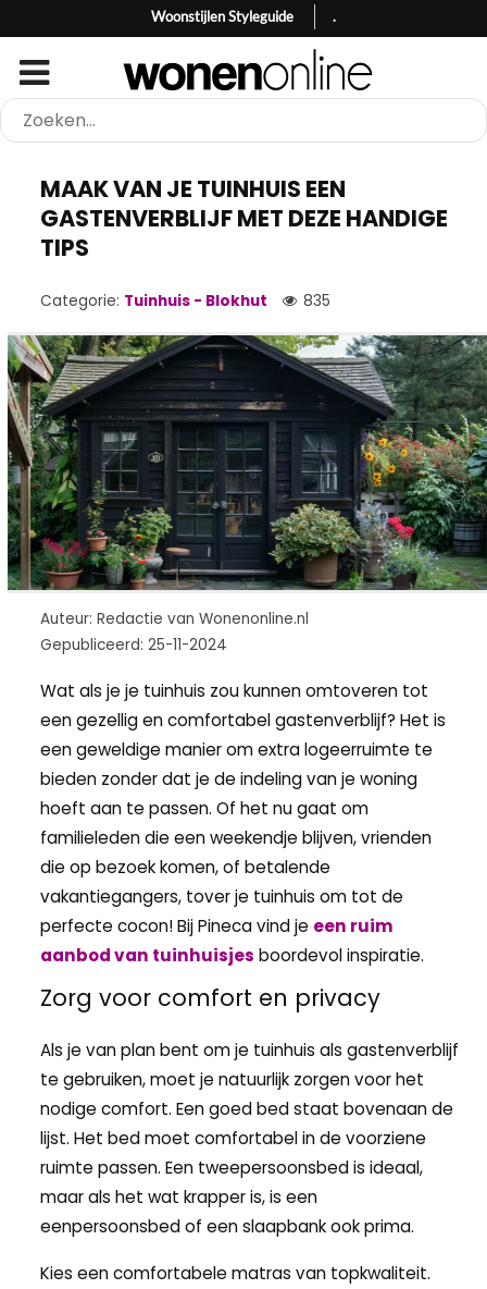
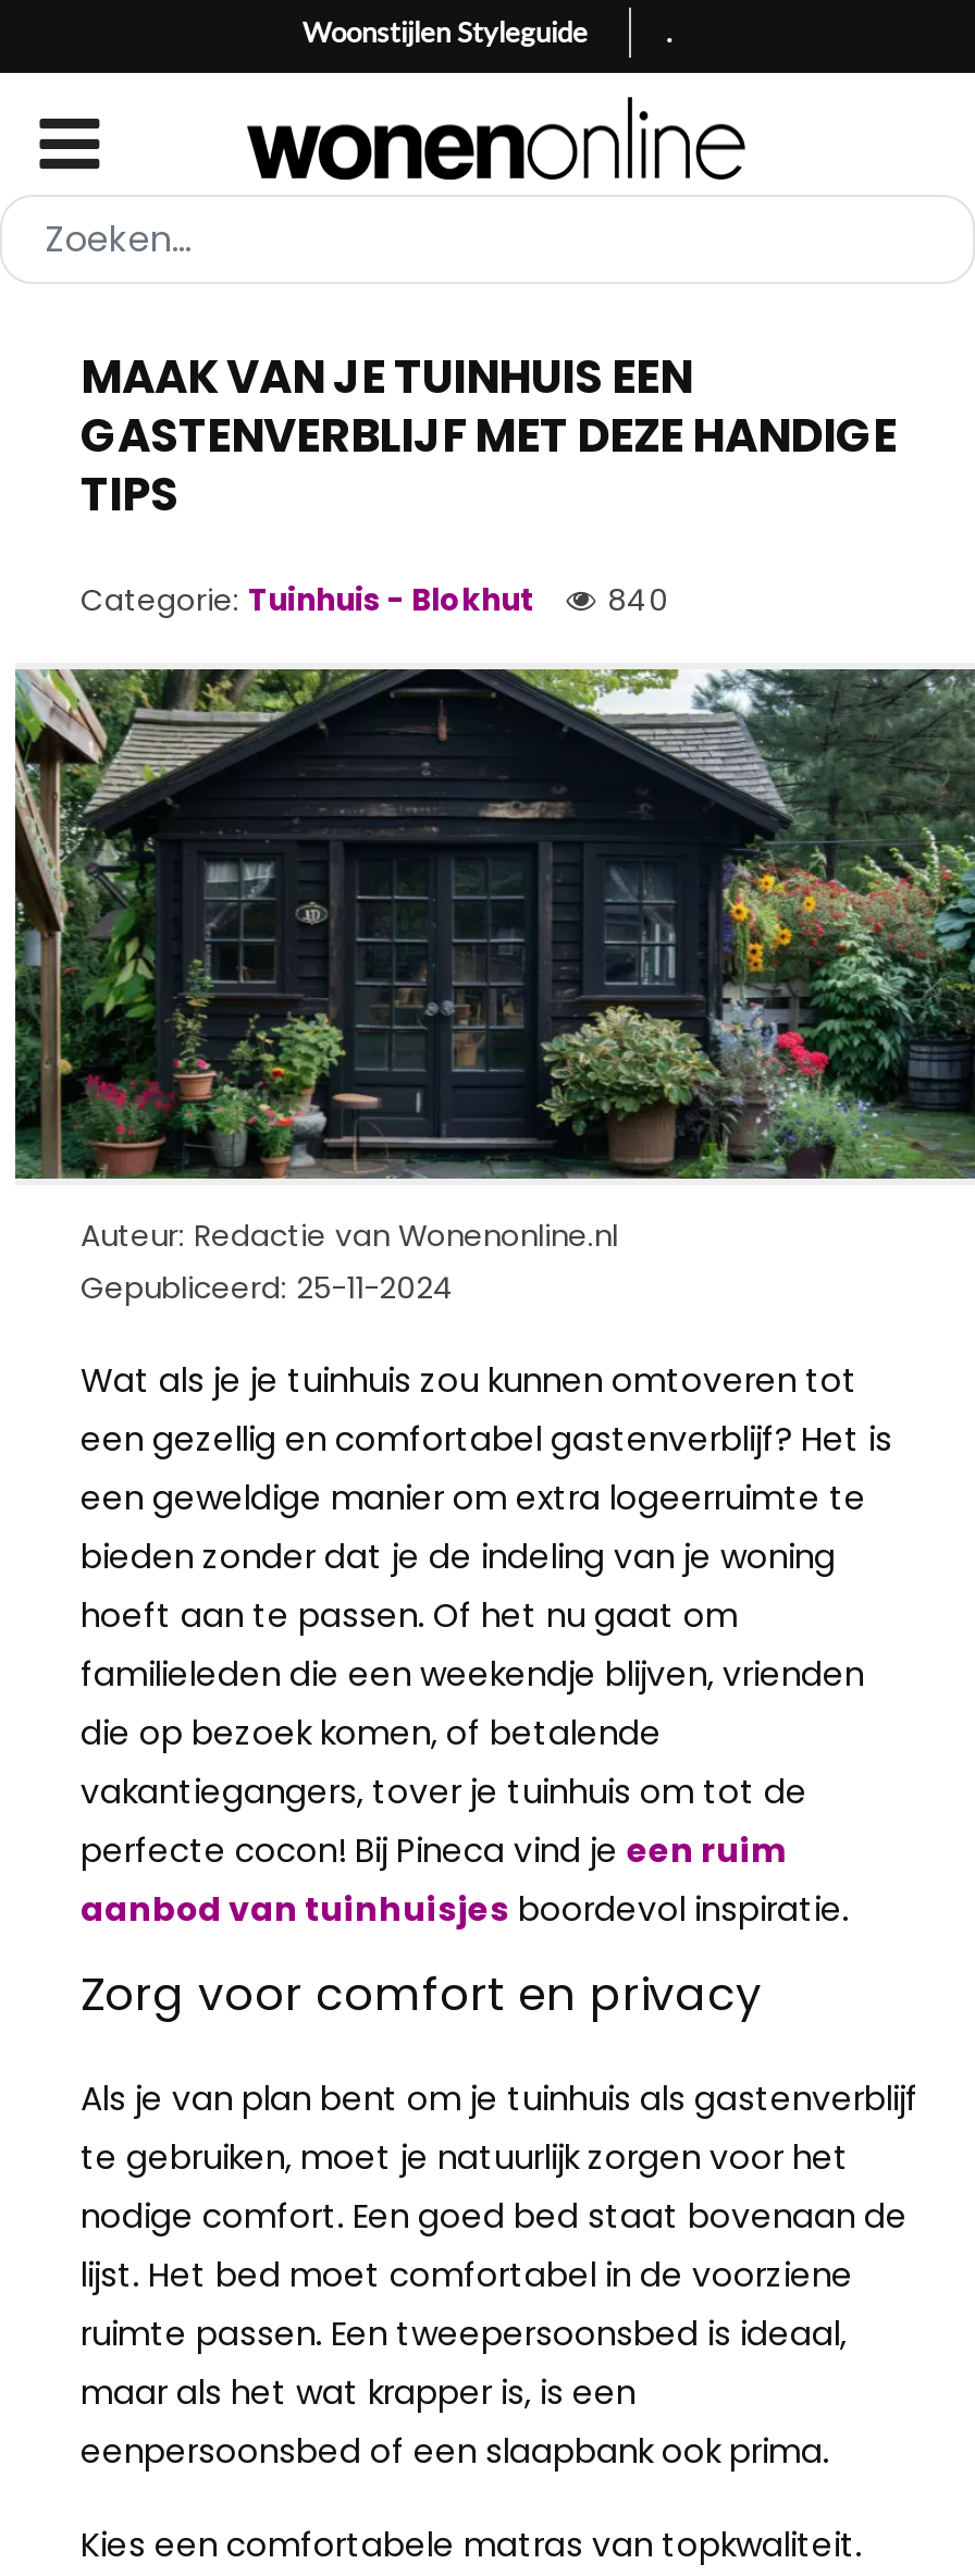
- Categorie: Tuinhuis - Blokhut 835
+ Categorie: Tuinhuis - Blokhut 840
